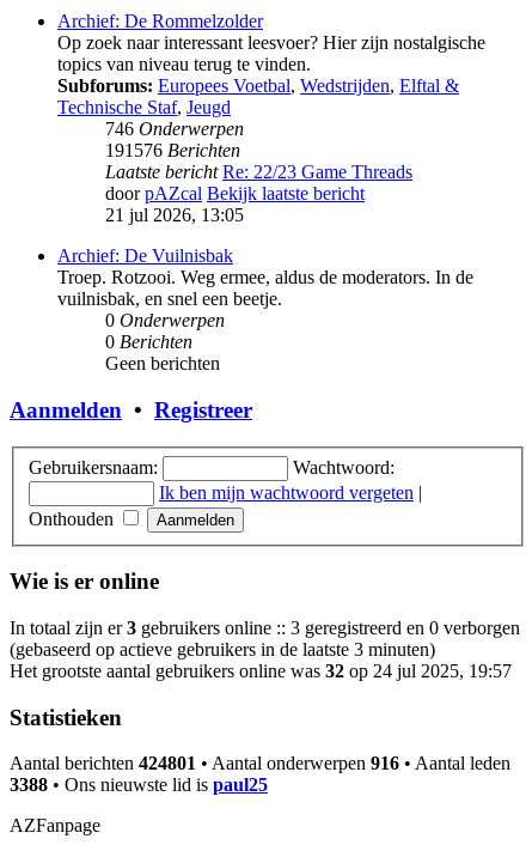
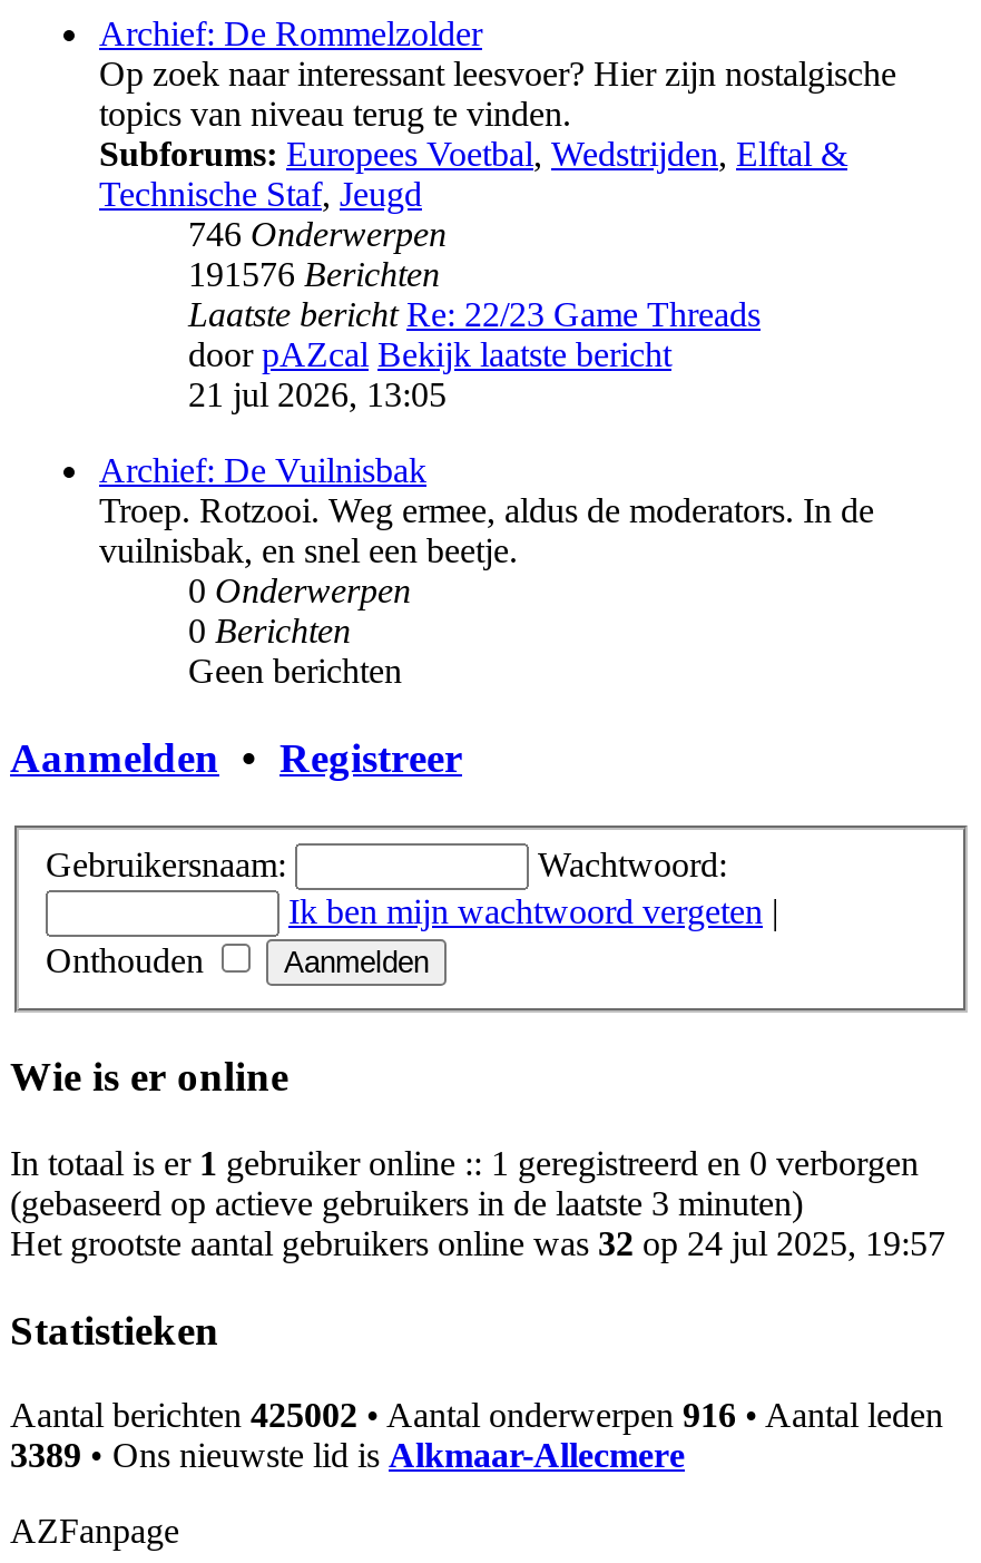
- In totaal zijn er 3 gebruikers online :: 3 geregistreerd en 0 verborgen
+ In totaal is er 1 gebruiker online :: 1 geregistreerd en 0 verborgen

- Aantal berichten 424801 • Aantal onderwerpen 916 • Aantal leden
+ Aantal berichten 425002 • Aantal onderwerpen 916 • Aantal leden

- 3388 • Ons nieuwste lid is paul25
+ 3389 • Ons nieuwste lid is Alkmaar-Allecmere
